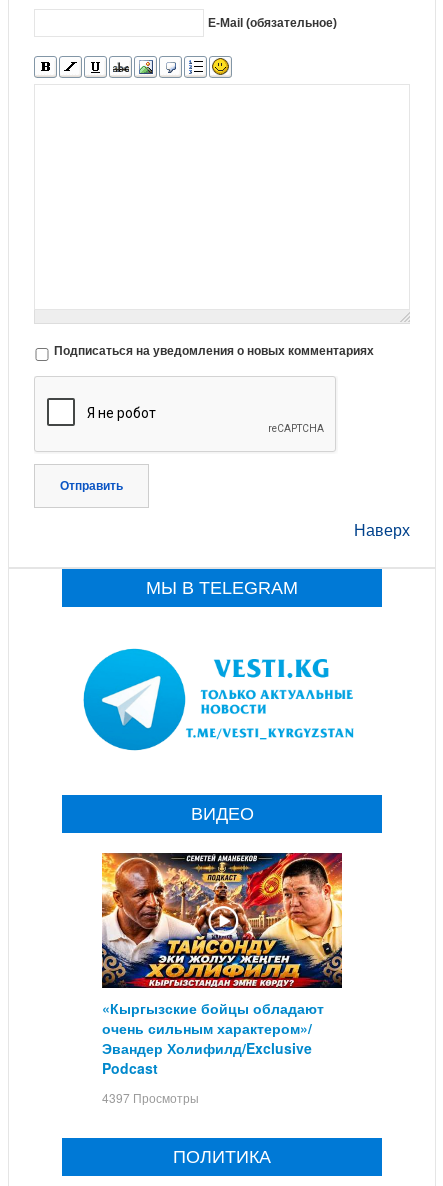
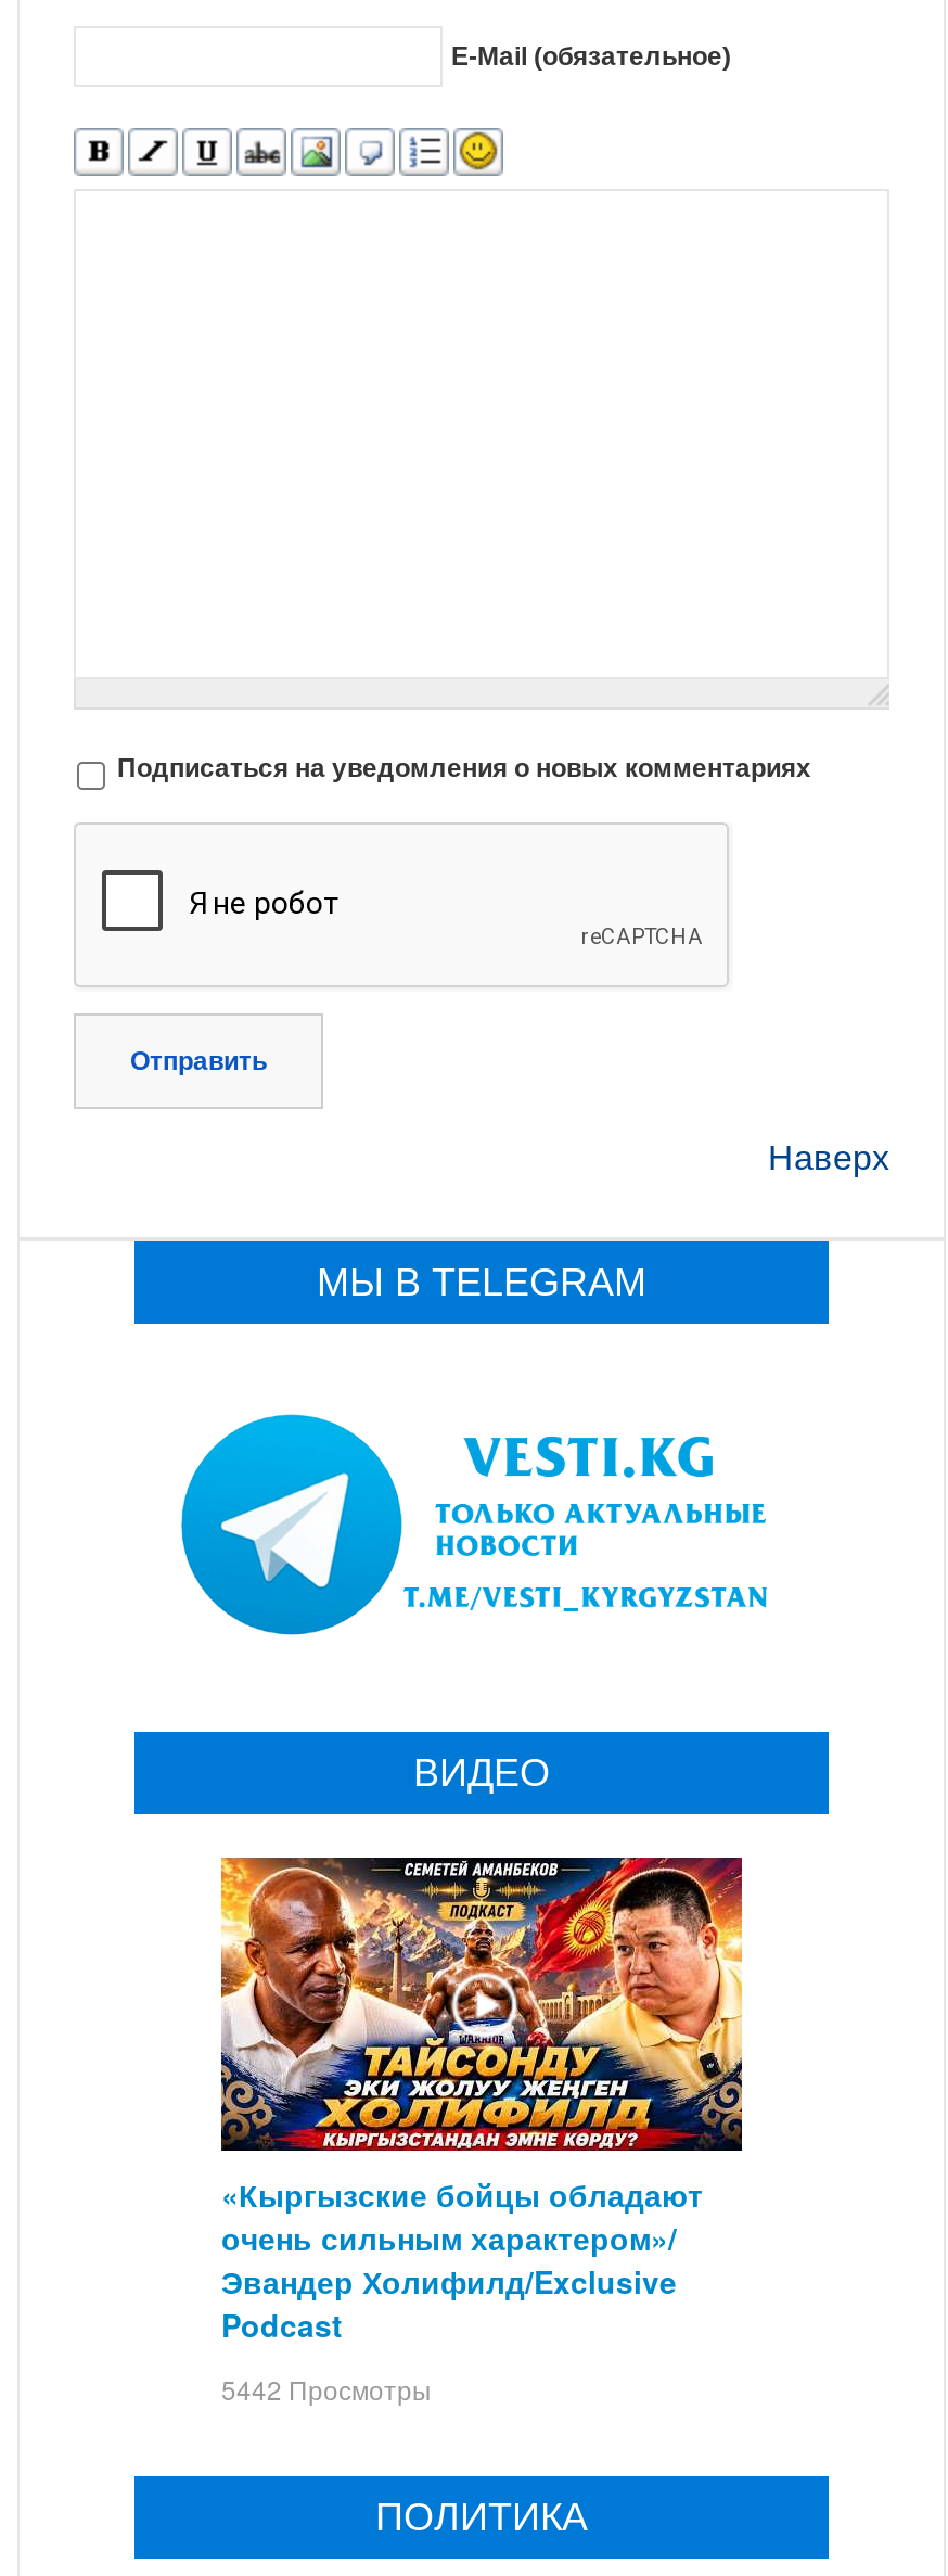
- 4397 Просмотры
+ 5442 Просмотры
